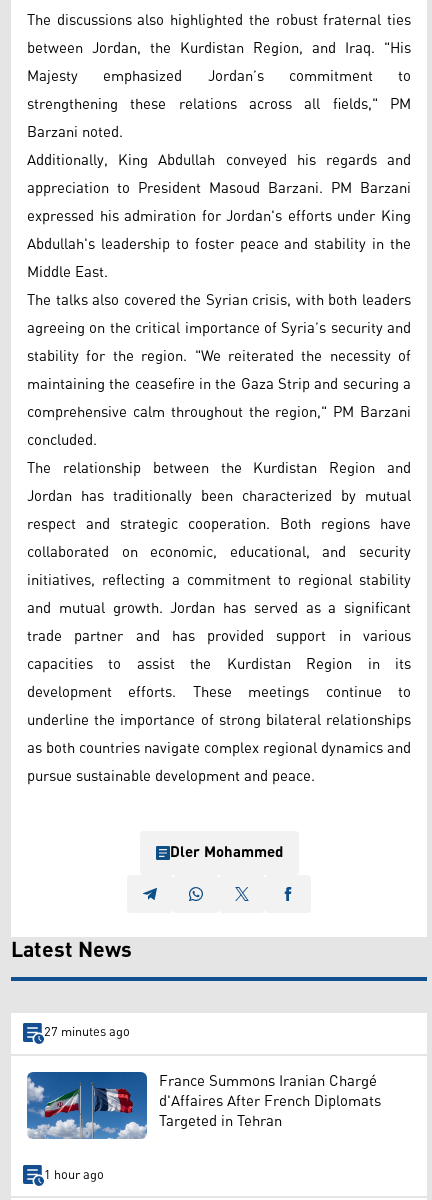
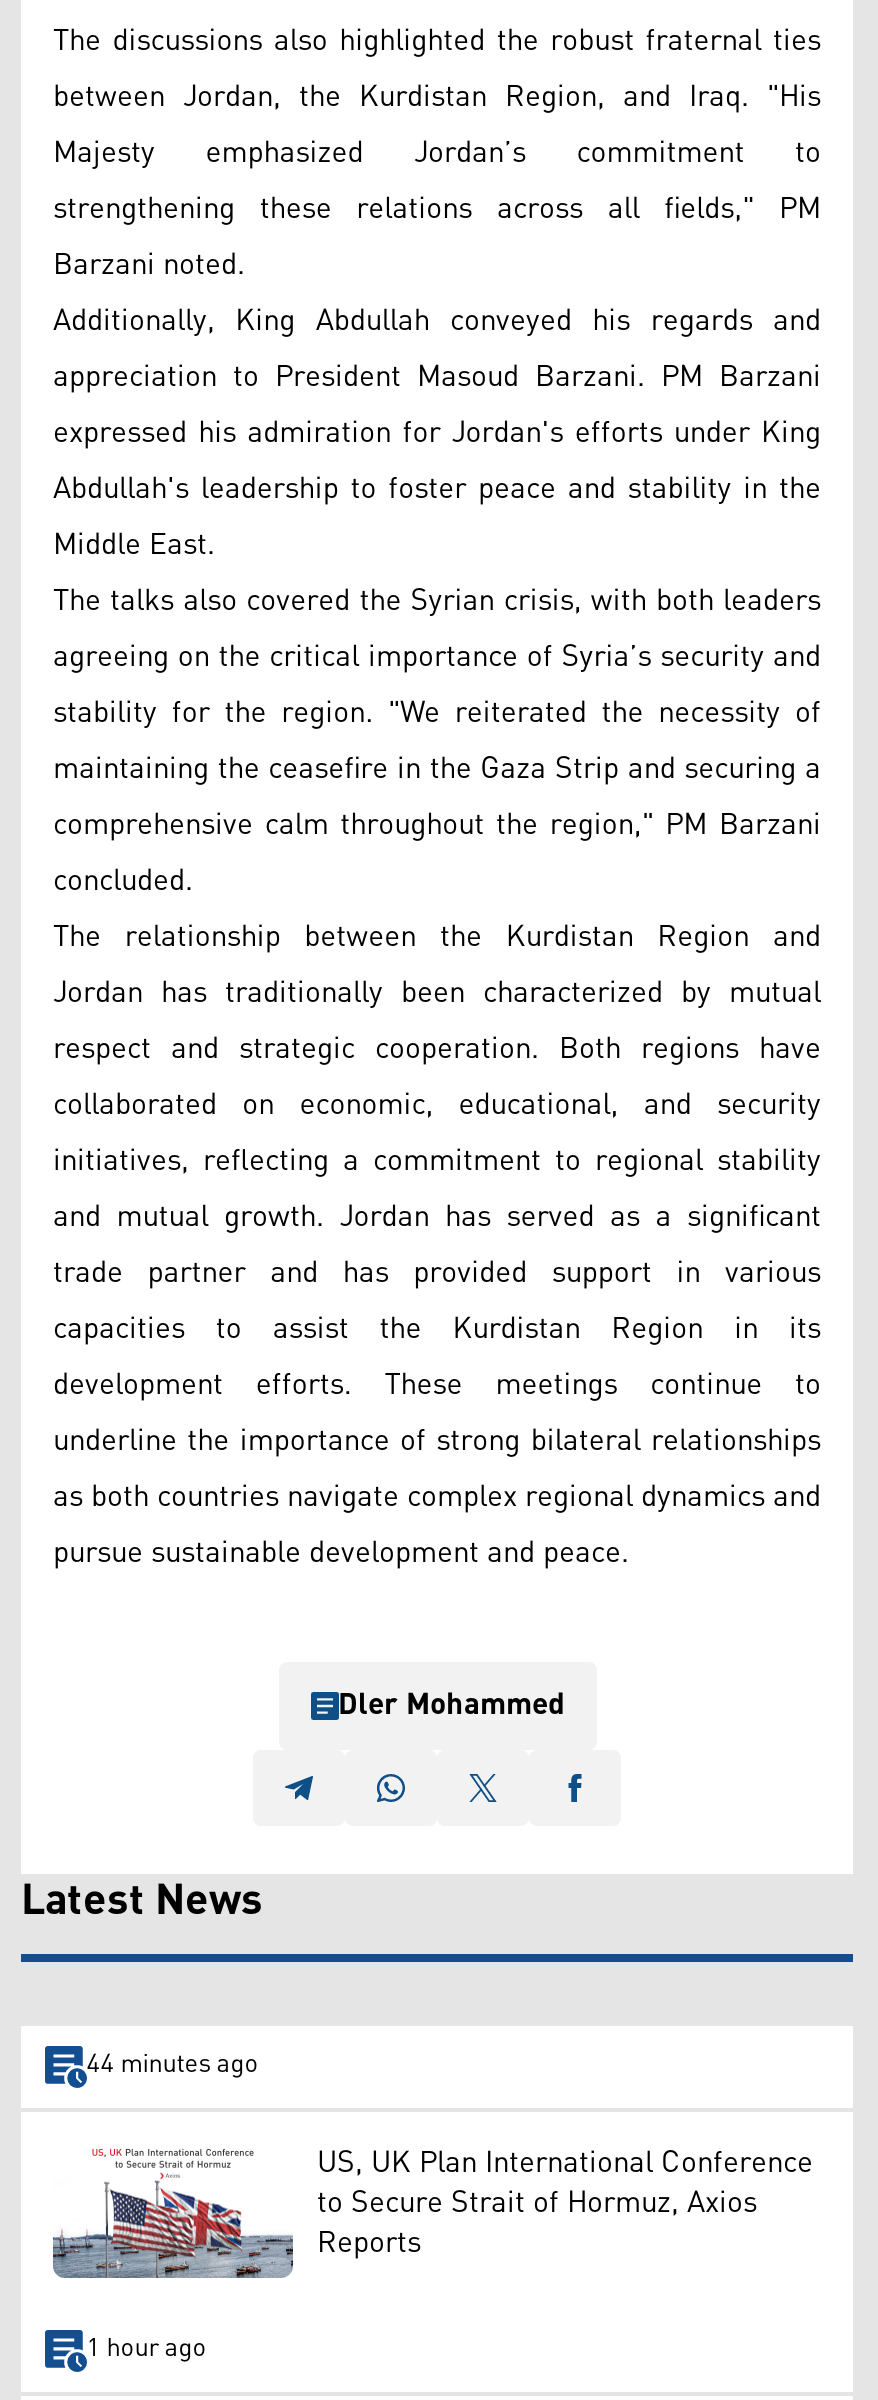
- 27 minutes ago
+ 44 minutes ago

- [image]
- France Summons Iranian Chargé
- d'Affaires After French Diplomats
- Targeted in Tehran
+ [image]
+ US, UK Plan International Conference
+ to Secure Strait of Hormuz, Axios
+ Reports
